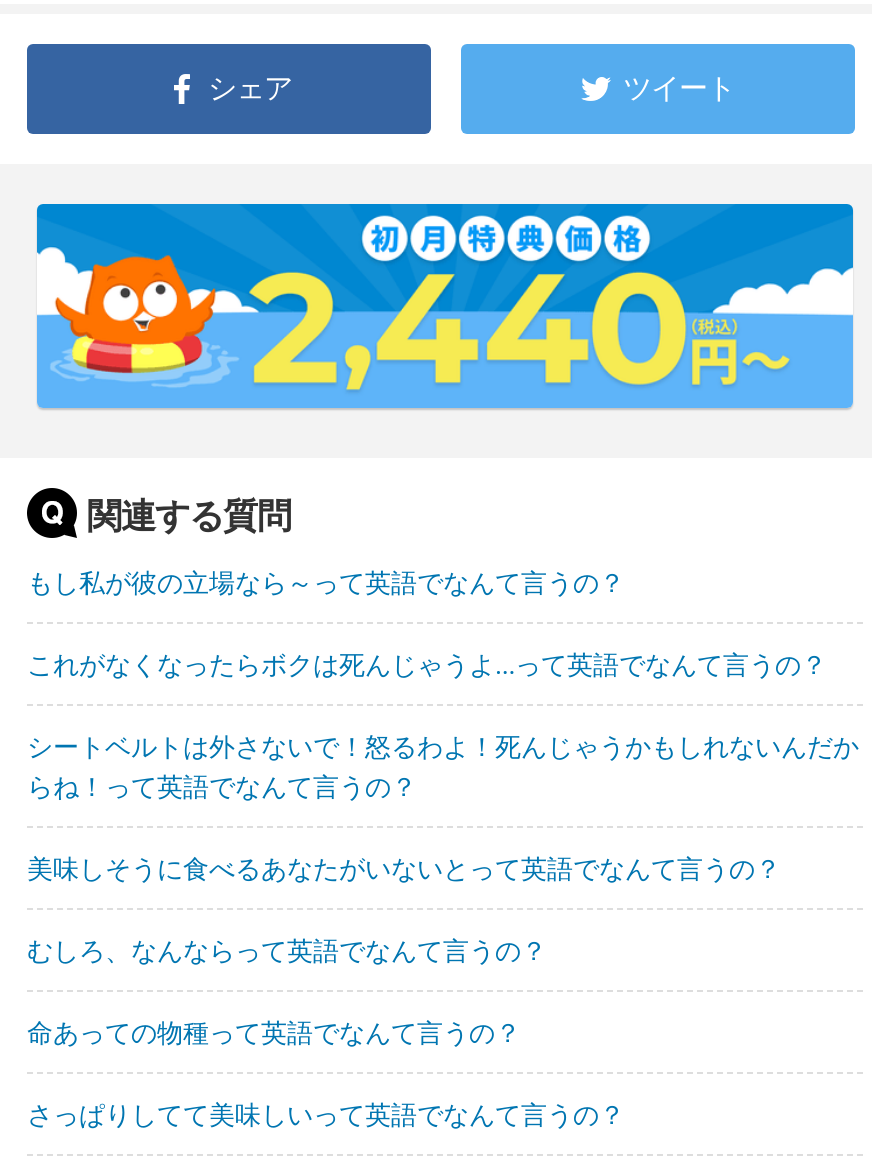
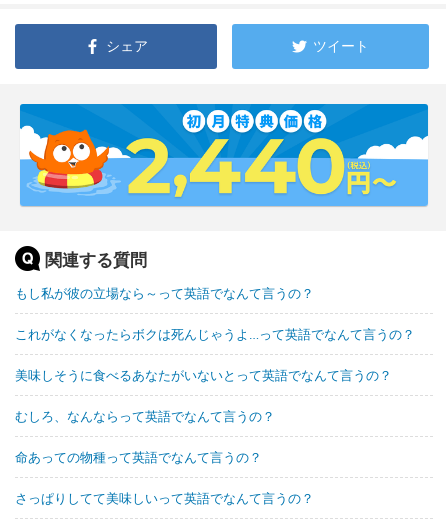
- シートベルトは外さないで！怒るわよ！死んじゃうかもしれないんだか
- らね！って英語でなんて言うの？
